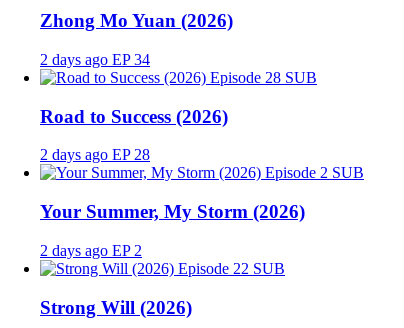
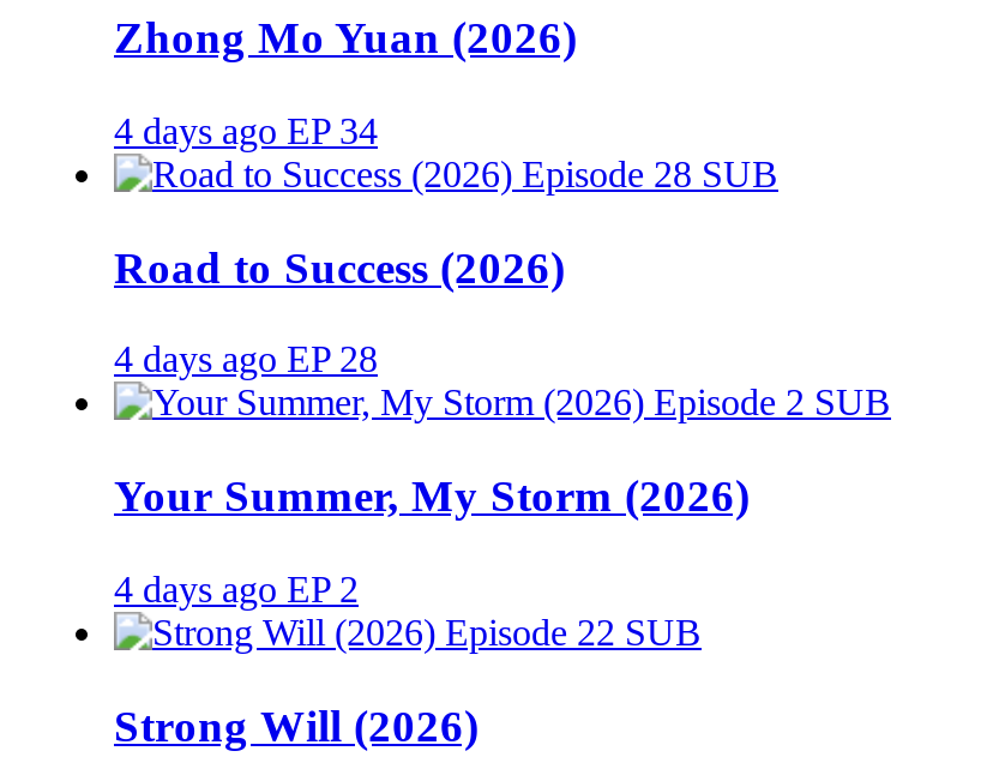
- 2 days ago EP 34
+ 4 days ago EP 34

- 2 days ago EP 28
+ 4 days ago EP 28

- 2 days ago EP 2
+ 4 days ago EP 2
